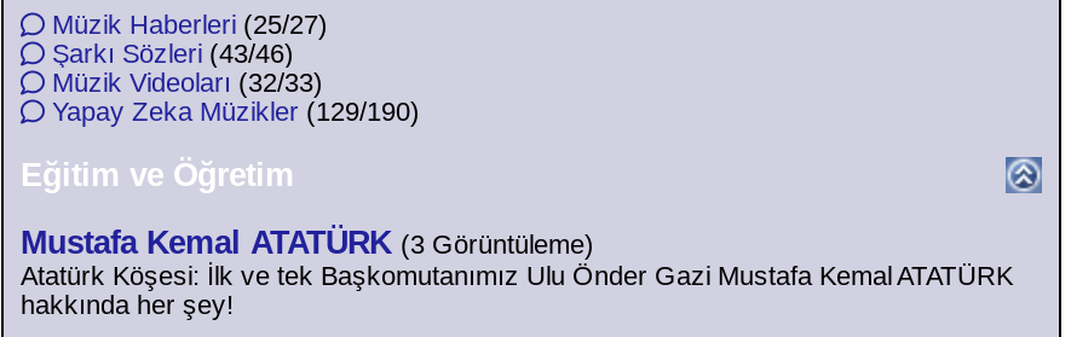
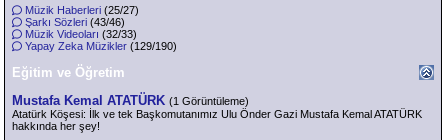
- Mustafa Kemal ATATÜRK (3 Görüntüleme)
+ Mustafa Kemal ATATÜRK (1 Görüntüleme)
